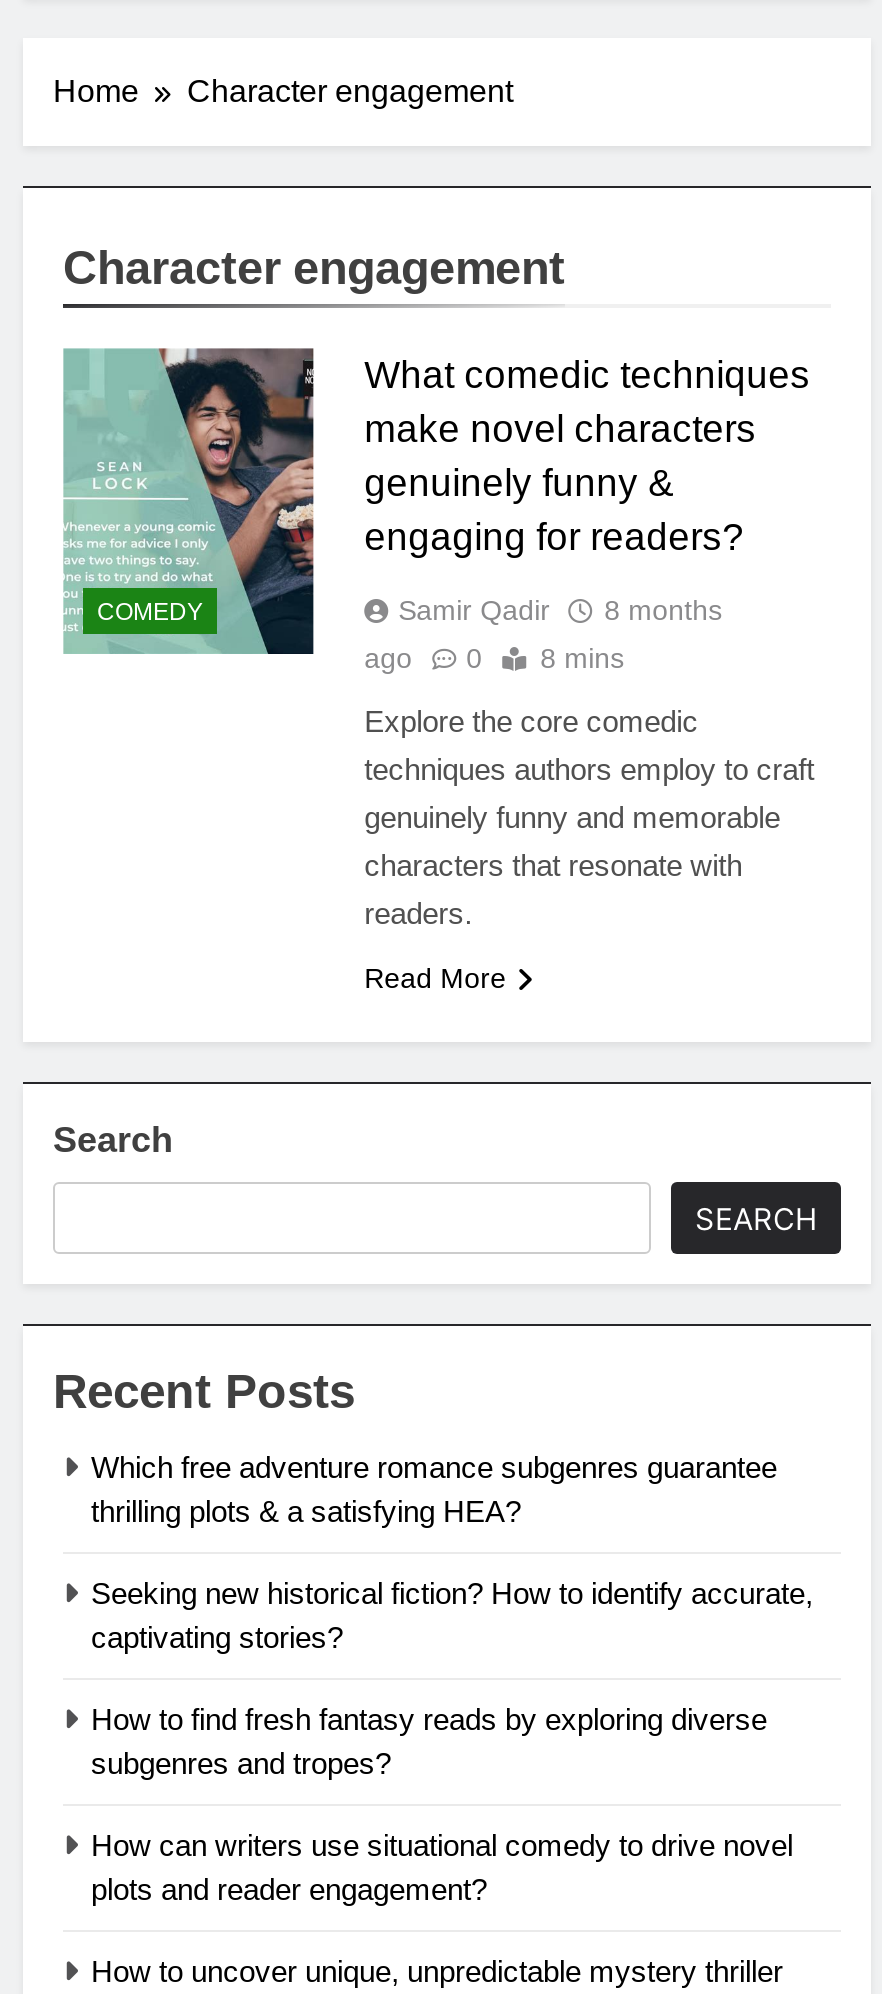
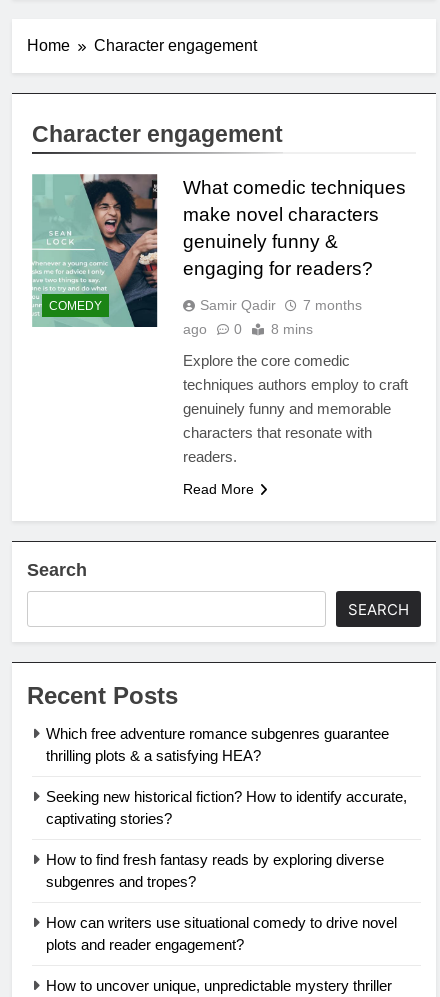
- Samir Qadir 8 months
+ Samir Qadir 7 months
